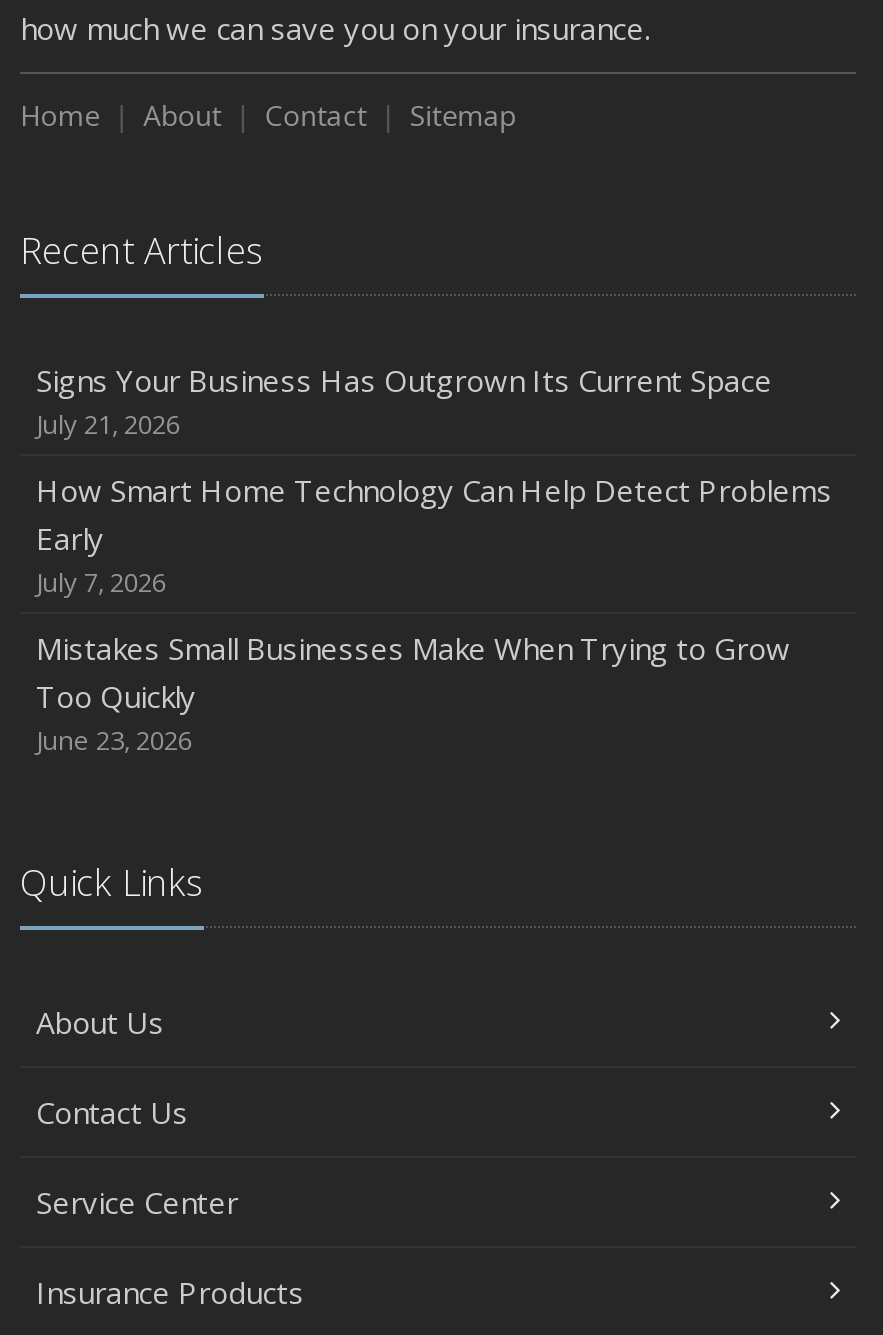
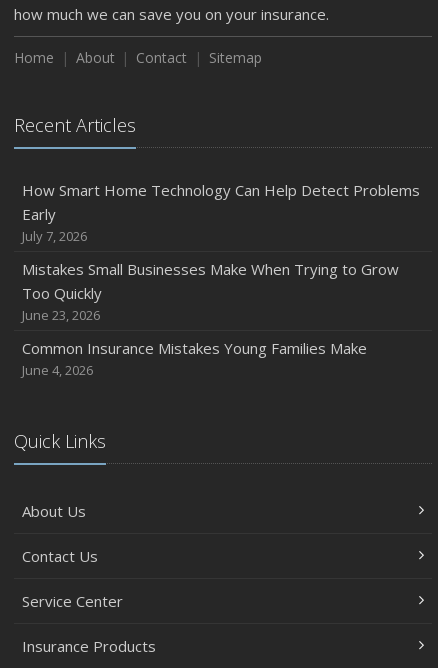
- Signs Your Business Has Outgrown Its Current Space
- July 21, 2026

moved up: How Smart Home Technology Can Help Detect Problems | Early | July 7, 2026 | Mistakes Small Businesses Make When Trying to Grow | Too Quickly | June 23, 2026

+ Common Insurance Mistakes Young Families Make
+ June 4, 2026
